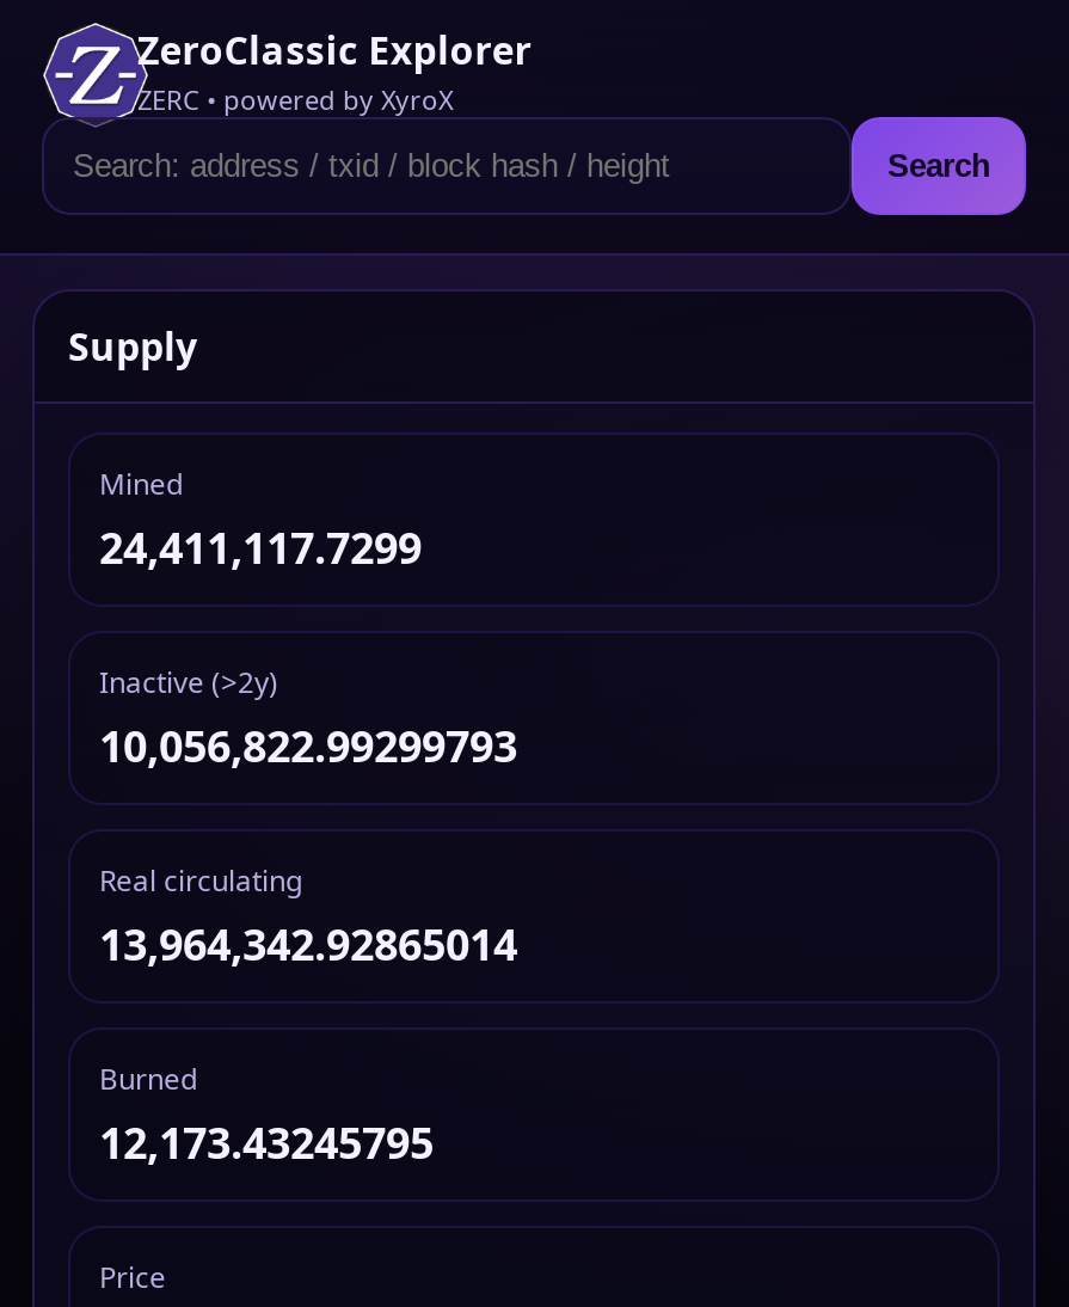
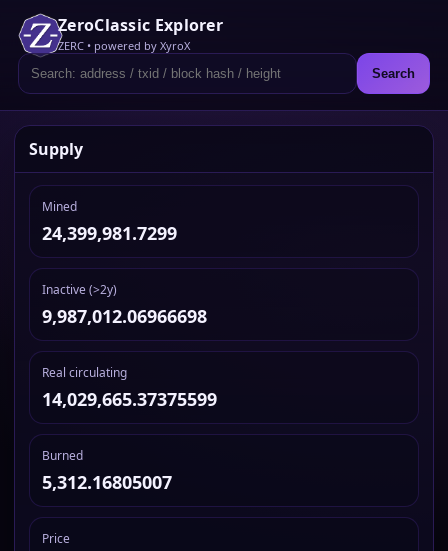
- 24,411,117.7299
+ 24,399,981.7299

- 10,056,822.99299793
+ 9,987,012.06966698

- 13,964,342.92865014
+ 14,029,665.37375599

- 12,173.43245795
+ 5,312.16805007
